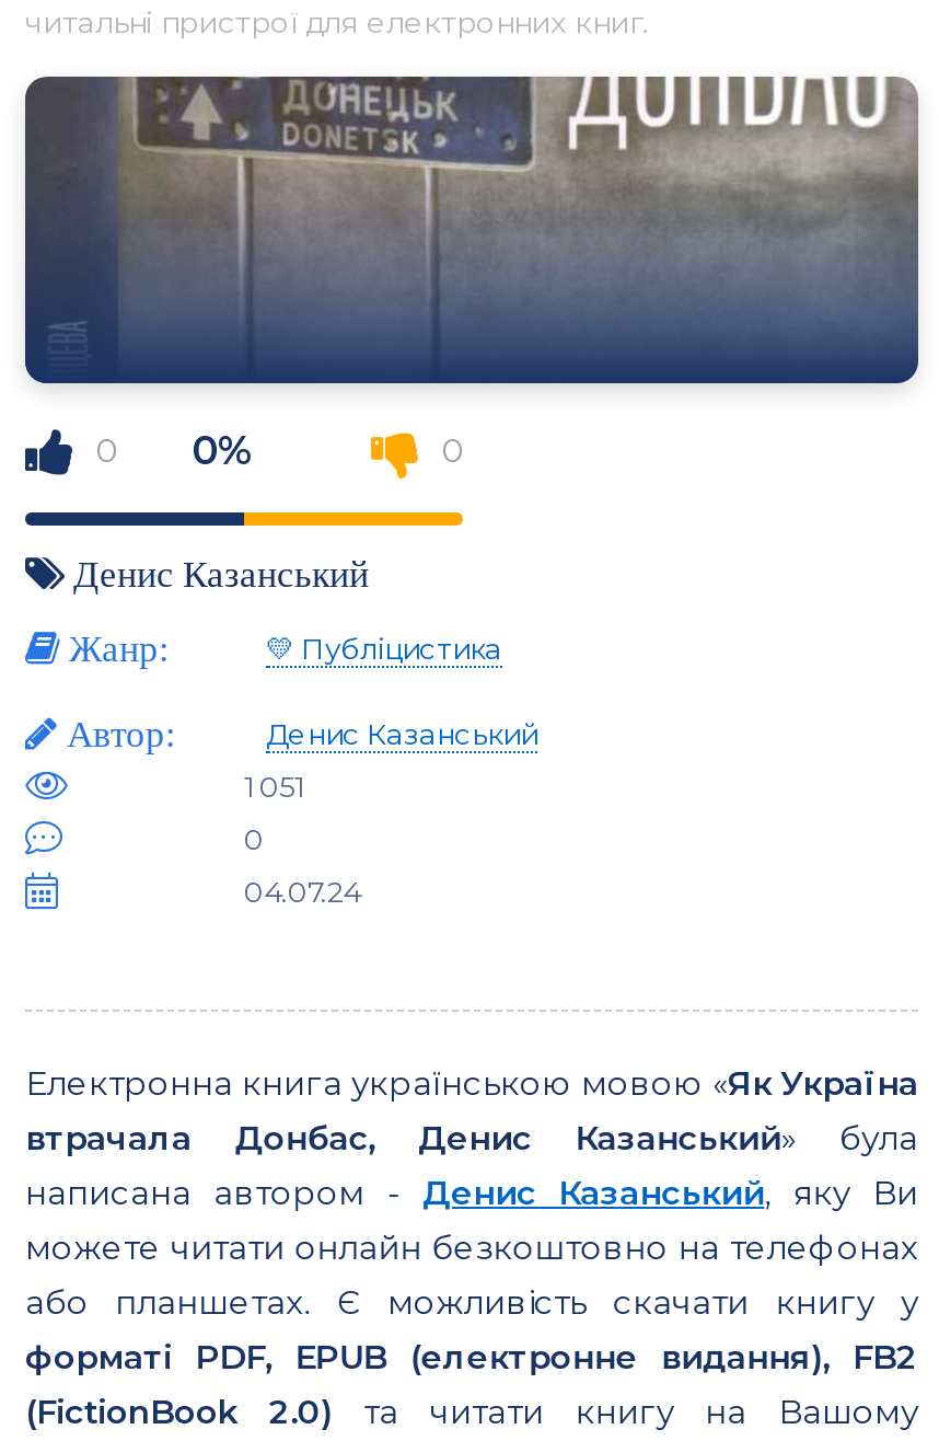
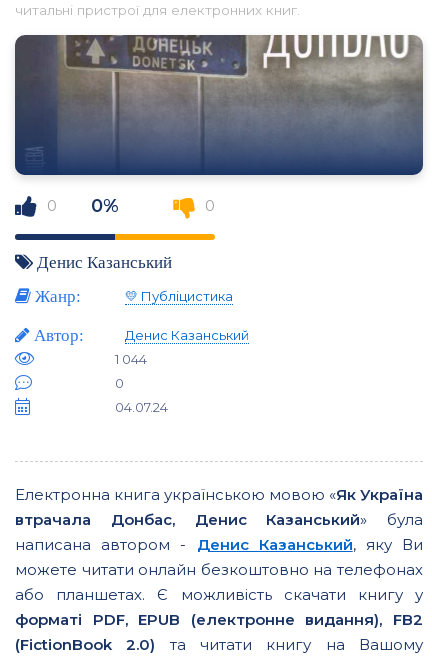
- 1 051
+ 1 044
